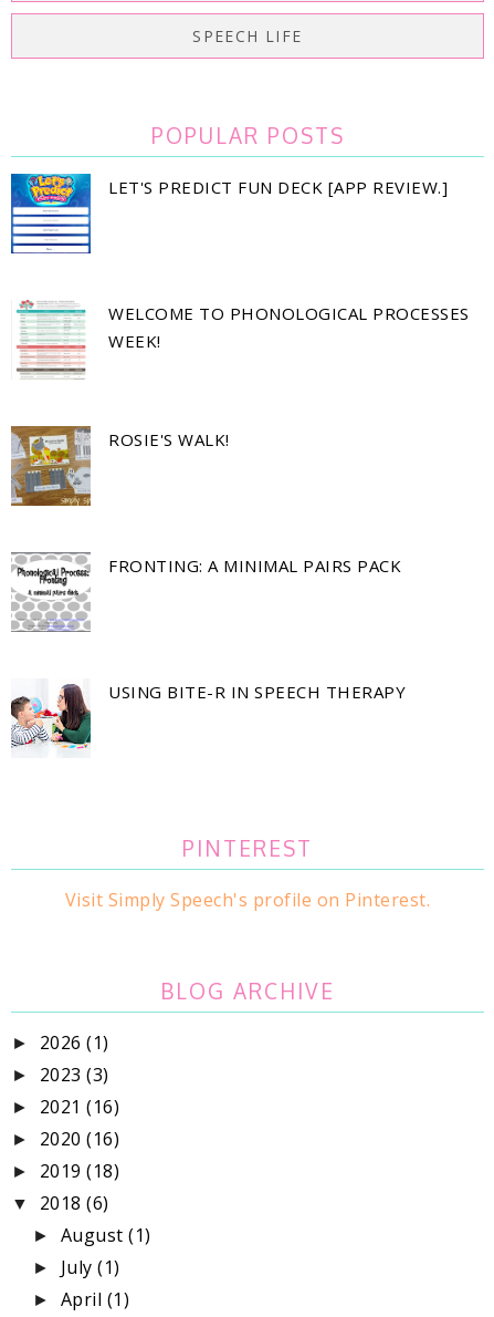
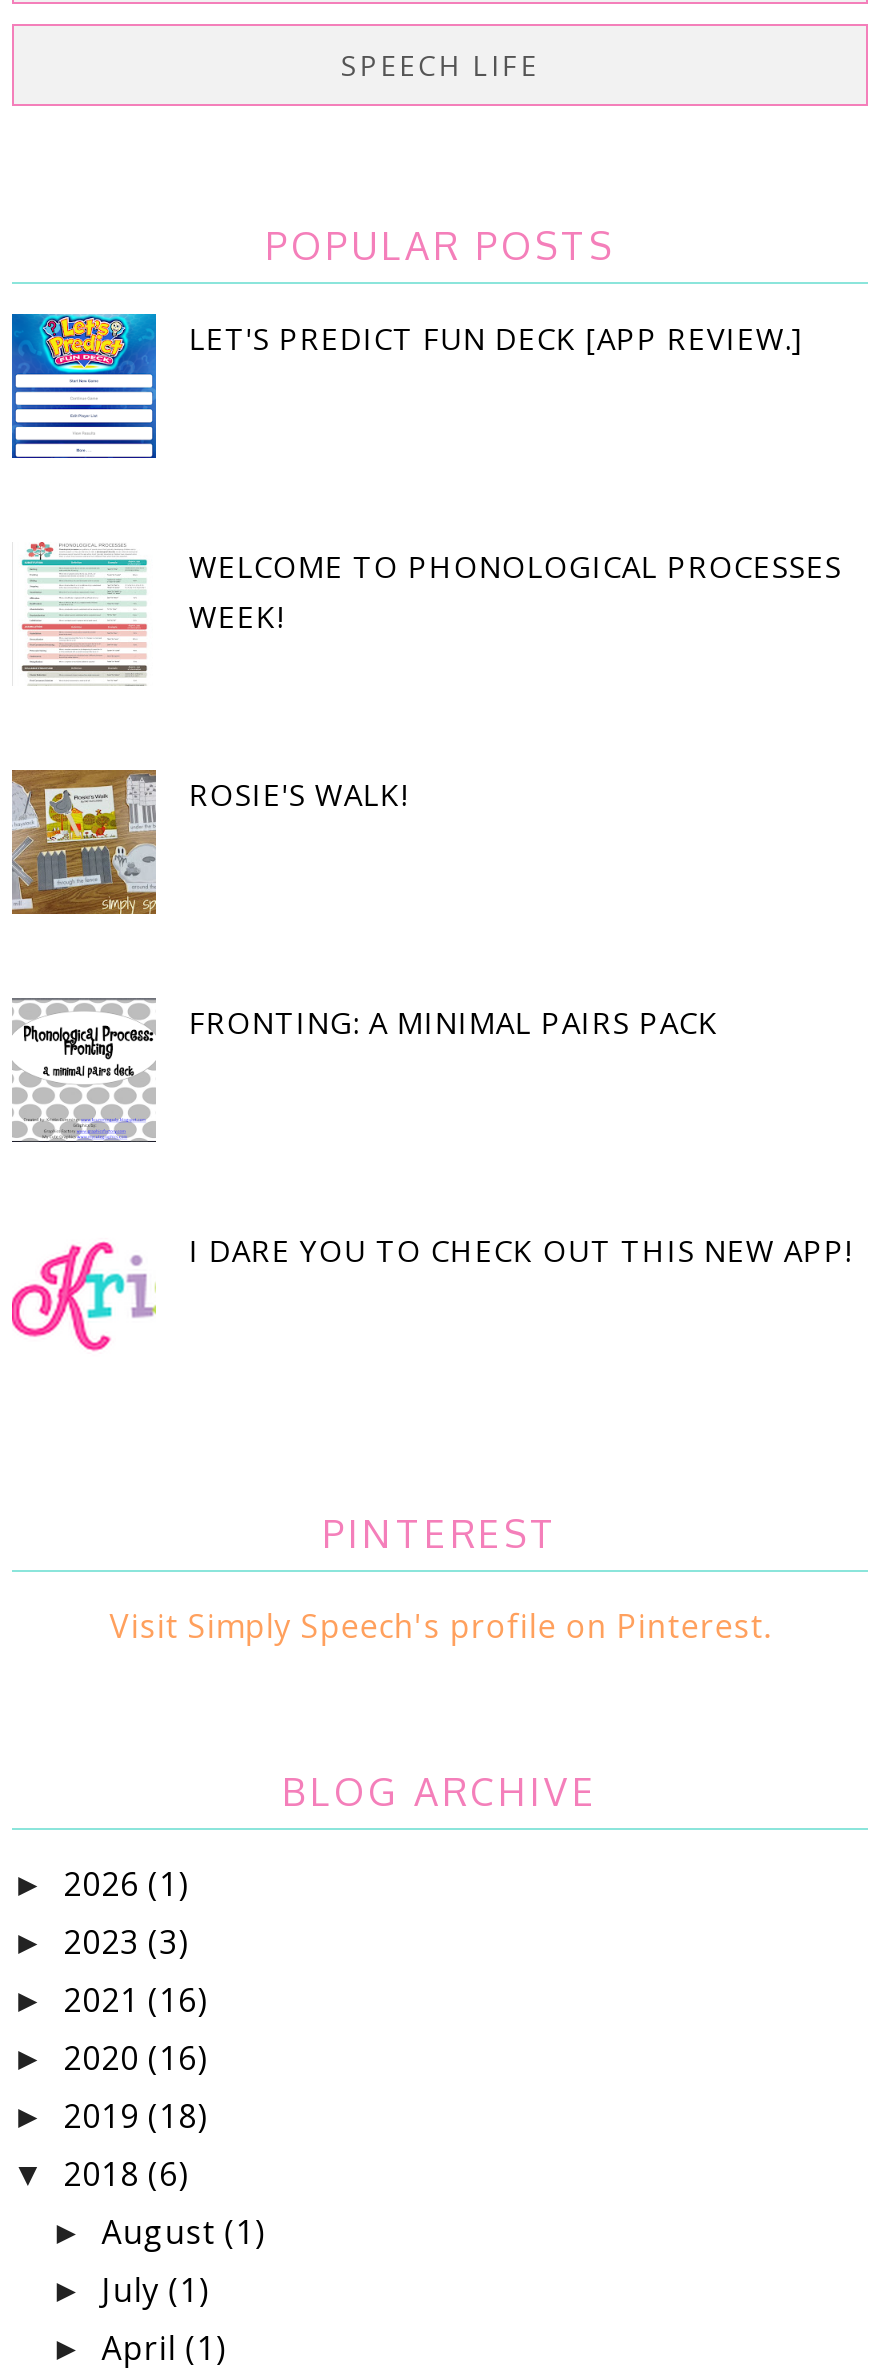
- [image]
- USING BITE-R IN SPEECH THERAPY
+ [image]
+ I DARE YOU TO CHECK OUT THIS NEW APP!
